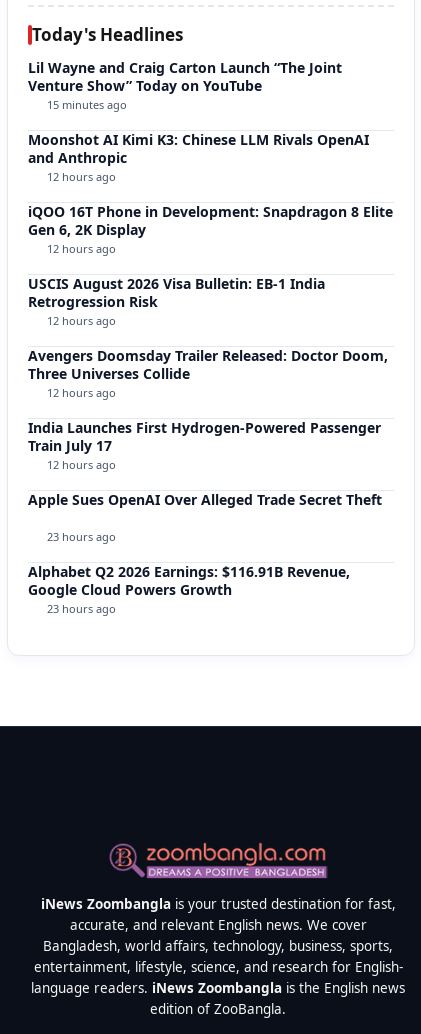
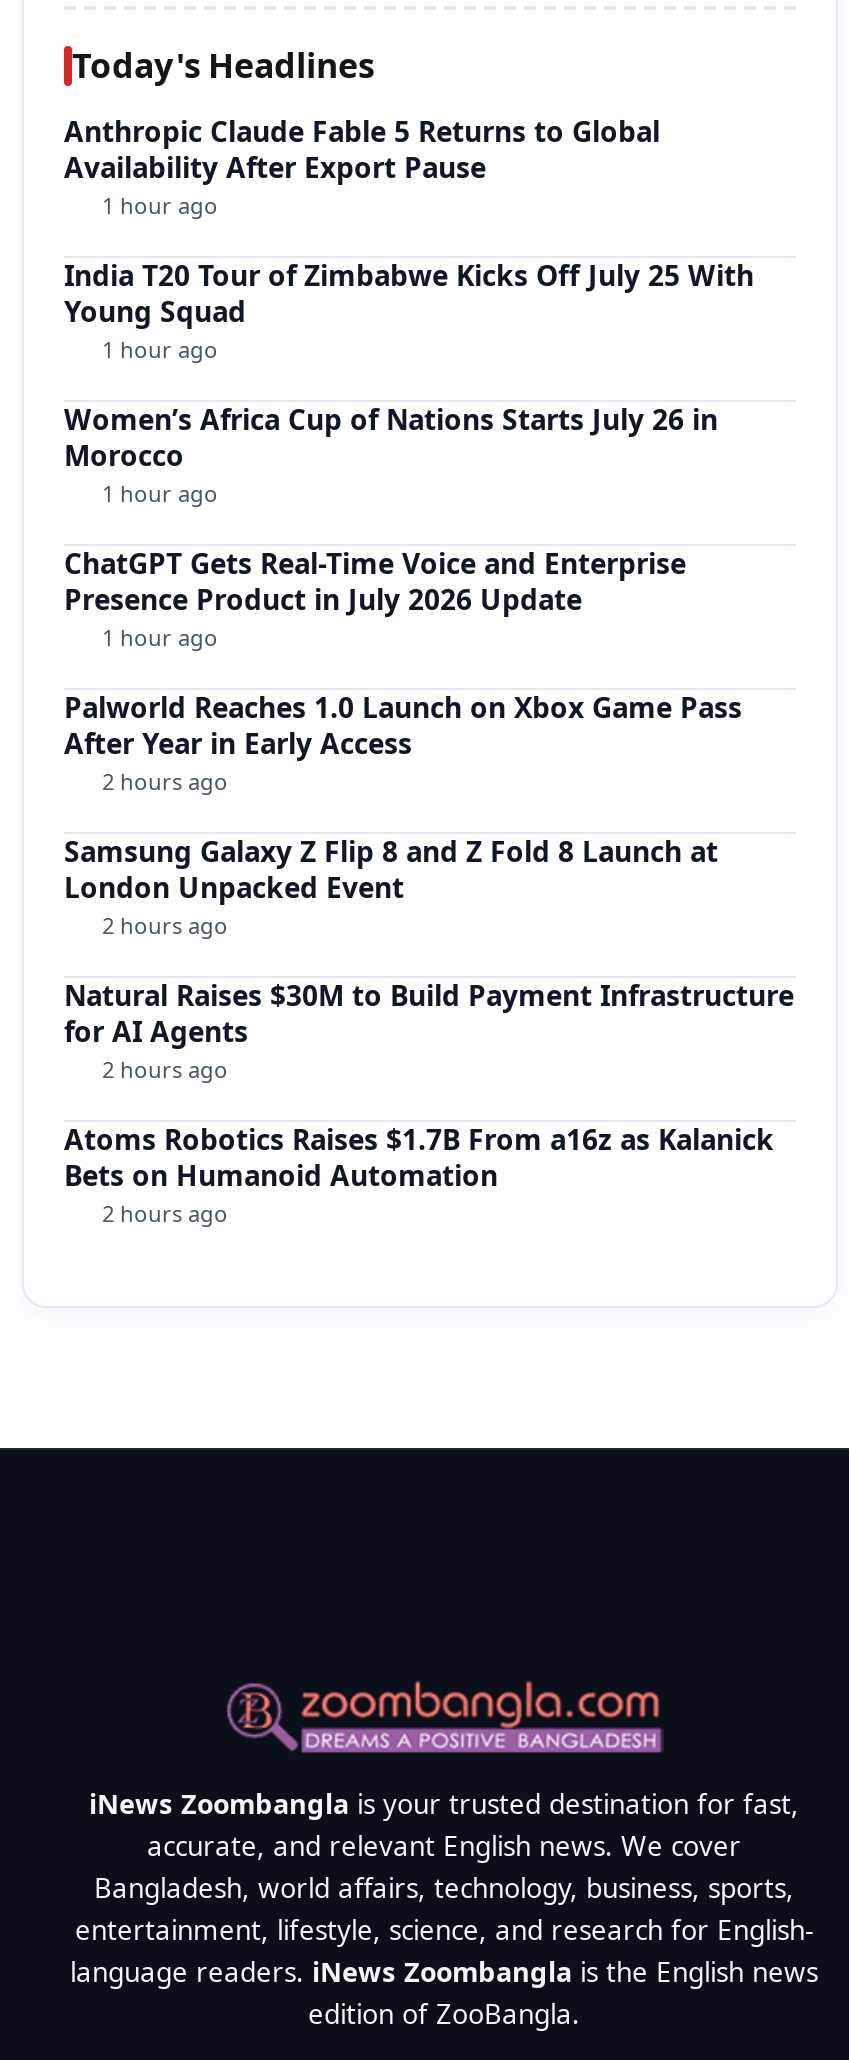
- Lil Wayne and Craig Carton Launch “The Joint
- Venture Show” Today on YouTube
- 15 minutes ago
- Moonshot AI Kimi K3: Chinese LLM Rivals OpenAI
- and Anthropic
- 12 hours ago
- iQOO 16T Phone in Development: Snapdragon 8 Elite
- Gen 6, 2K Display
- 12 hours ago
- USCIS August 2026 Visa Bulletin: EB-1 India
- Retrogression Risk
- 12 hours ago
- Avengers Doomsday Trailer Released: Doctor Doom,
- Three Universes Collide
- 12 hours ago
- India Launches First Hydrogen-Powered Passenger
- Train July 17
- 12 hours ago
- Apple Sues OpenAI Over Alleged Trade Secret Theft
- 23 hours ago
- Alphabet Q2 2026 Earnings: $116.91B Revenue,
- Google Cloud Powers Growth
- 23 hours ago
+ Anthropic Claude Fable 5 Returns to Global
+ Availability After Export Pause
+ 1 hour ago
+ India T20 Tour of Zimbabwe Kicks Off July 25 With
+ Young Squad
+ 1 hour ago
+ Women’s Africa Cup of Nations Starts July 26 in
+ Morocco
+ 1 hour ago
+ ChatGPT Gets Real-Time Voice and Enterprise
+ Presence Product in July 2026 Update
+ 1 hour ago
+ Palworld Reaches 1.0 Launch on Xbox Game Pass
+ After Year in Early Access
+ 2 hours ago
+ Samsung Galaxy Z Flip 8 and Z Fold 8 Launch at
+ London Unpacked Event
+ 2 hours ago
+ Natural Raises $30M to Build Payment Infrastructure
+ for AI Agents
+ 2 hours ago
+ Atoms Robotics Raises $1.7B From a16z as Kalanick
+ Bets on Humanoid Automation
+ 2 hours ago
